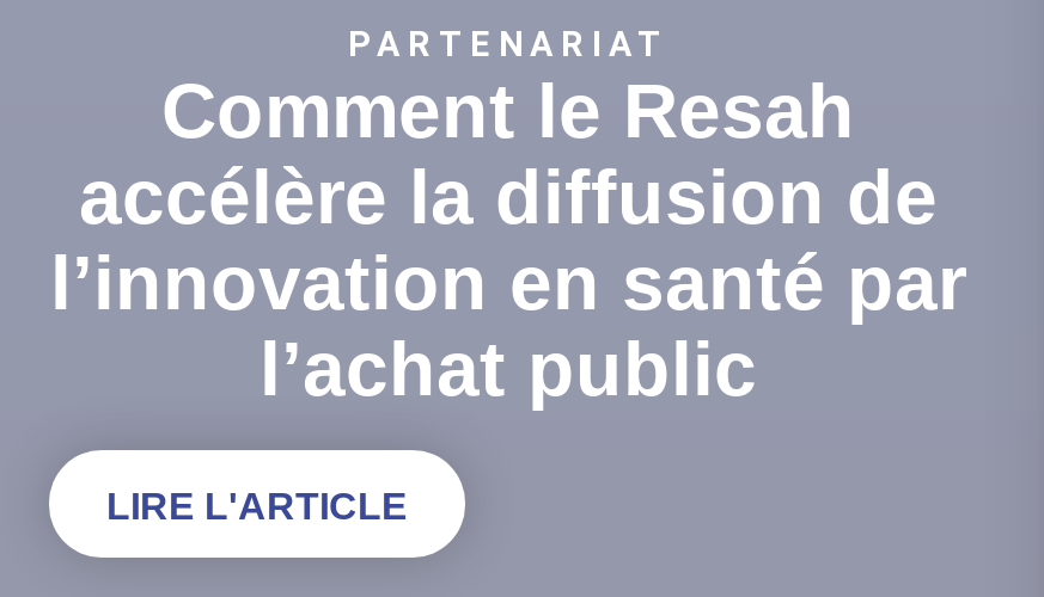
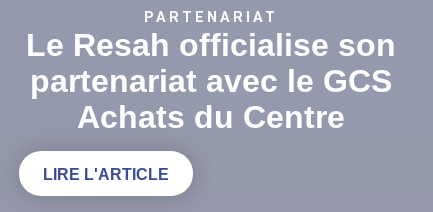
- Comment le Resah
- accélère la diffusion de
- l’innovation en santé par
- l’achat public
+ Le Resah officialise son
+ partenariat avec le GCS
+ Achats du Centre
